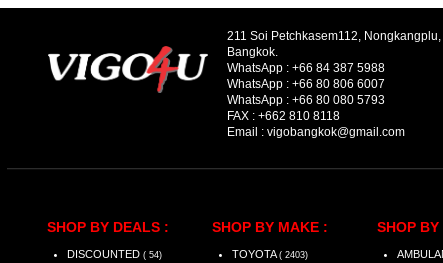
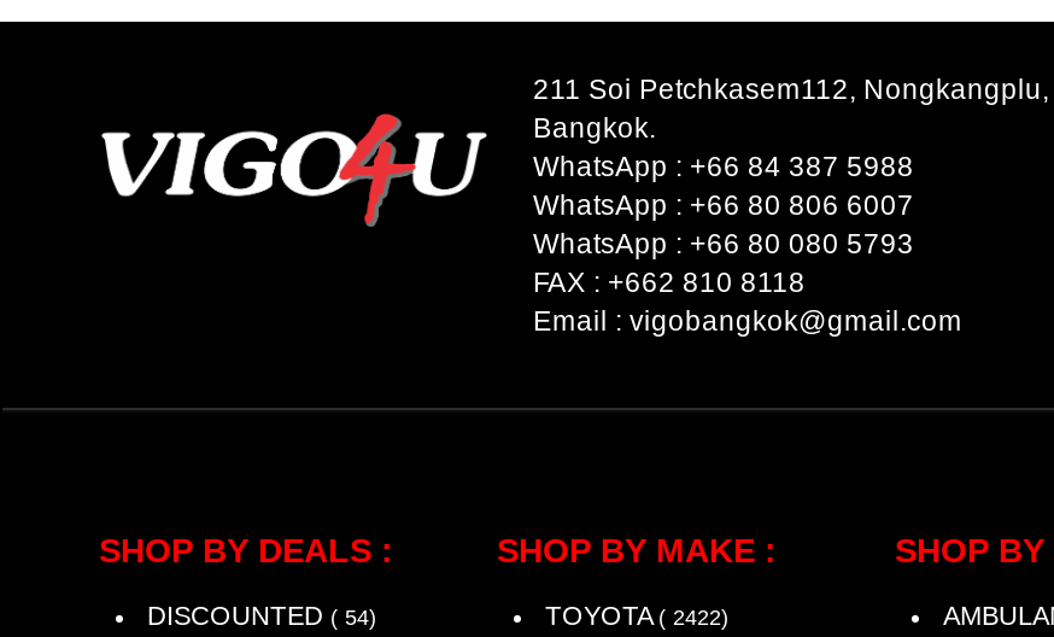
- TOYOTA ( 2403)
+ TOYOTA ( 2422)
